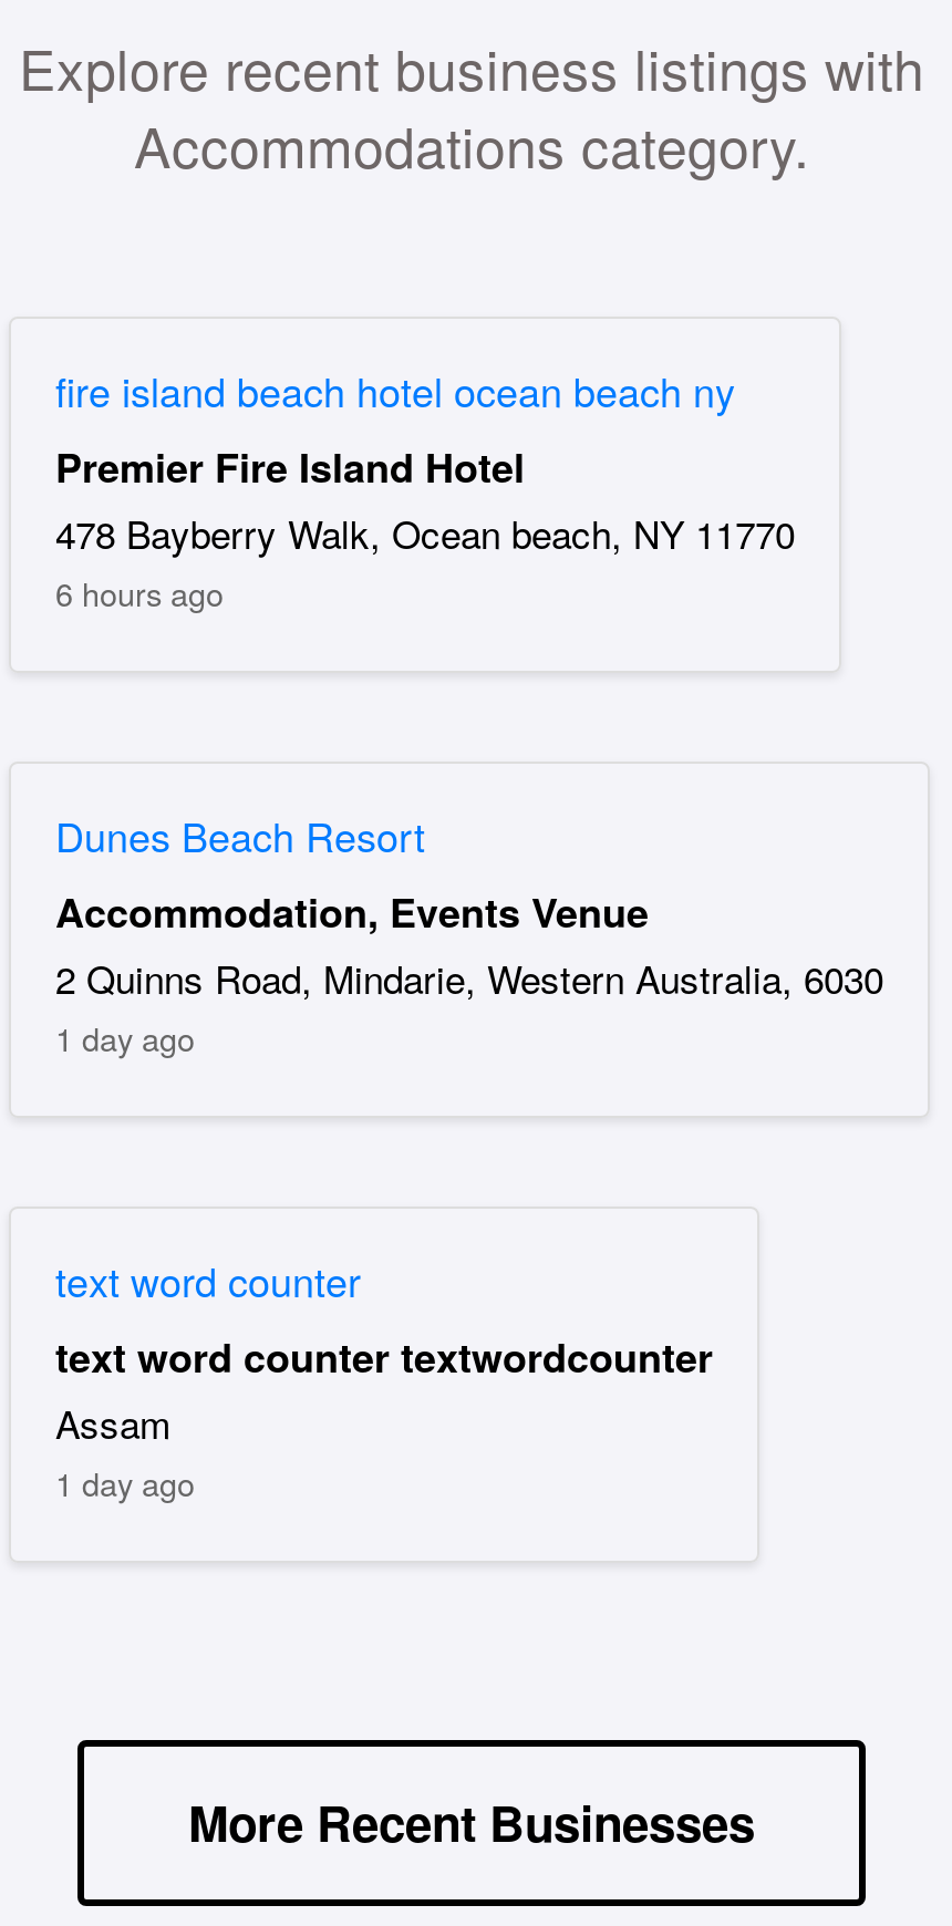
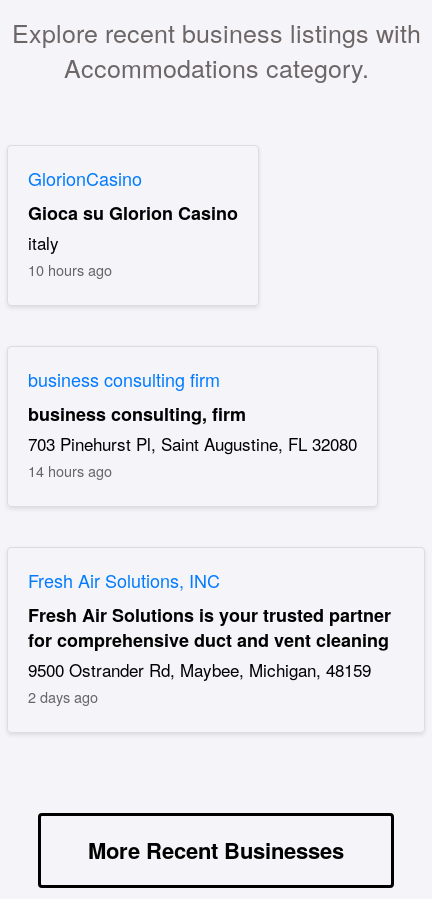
- fire island beach hotel ocean beach ny
- Premier Fire Island Hotel
- 478 Bayberry Walk, Ocean beach, NY 11770
- 6 hours ago
+ GlorionCasino
+ Gioca su Glorion Casino
+ italy
+ 10 hours ago

- Dunes Beach Resort
- Accommodation, Events Venue
- 2 Quinns Road, Mindarie, Western Australia, 6030
- 1 day ago
+ business consulting firm
+ business consulting, firm
+ 703 Pinehurst Pl, Saint Augustine, FL 32080
+ 14 hours ago

- text word counter
- text word counter textwordcounter
- Assam
- 1 day ago
+ Fresh Air Solutions, INC
+ Fresh Air Solutions is your trusted partner
+ for comprehensive duct and vent cleaning
+ 9500 Ostrander Rd, Maybee, Michigan, 48159
+ 2 days ago
